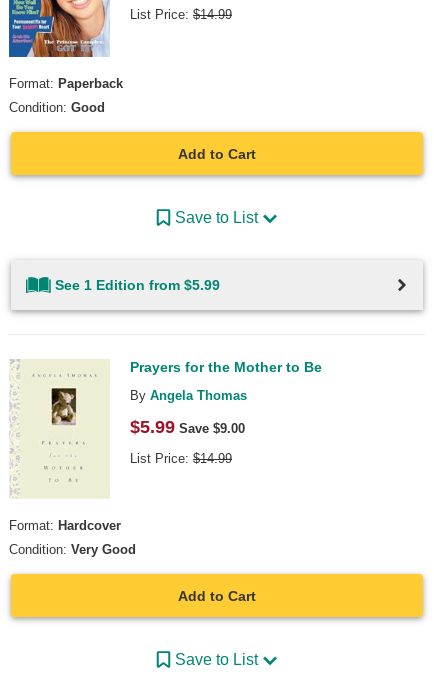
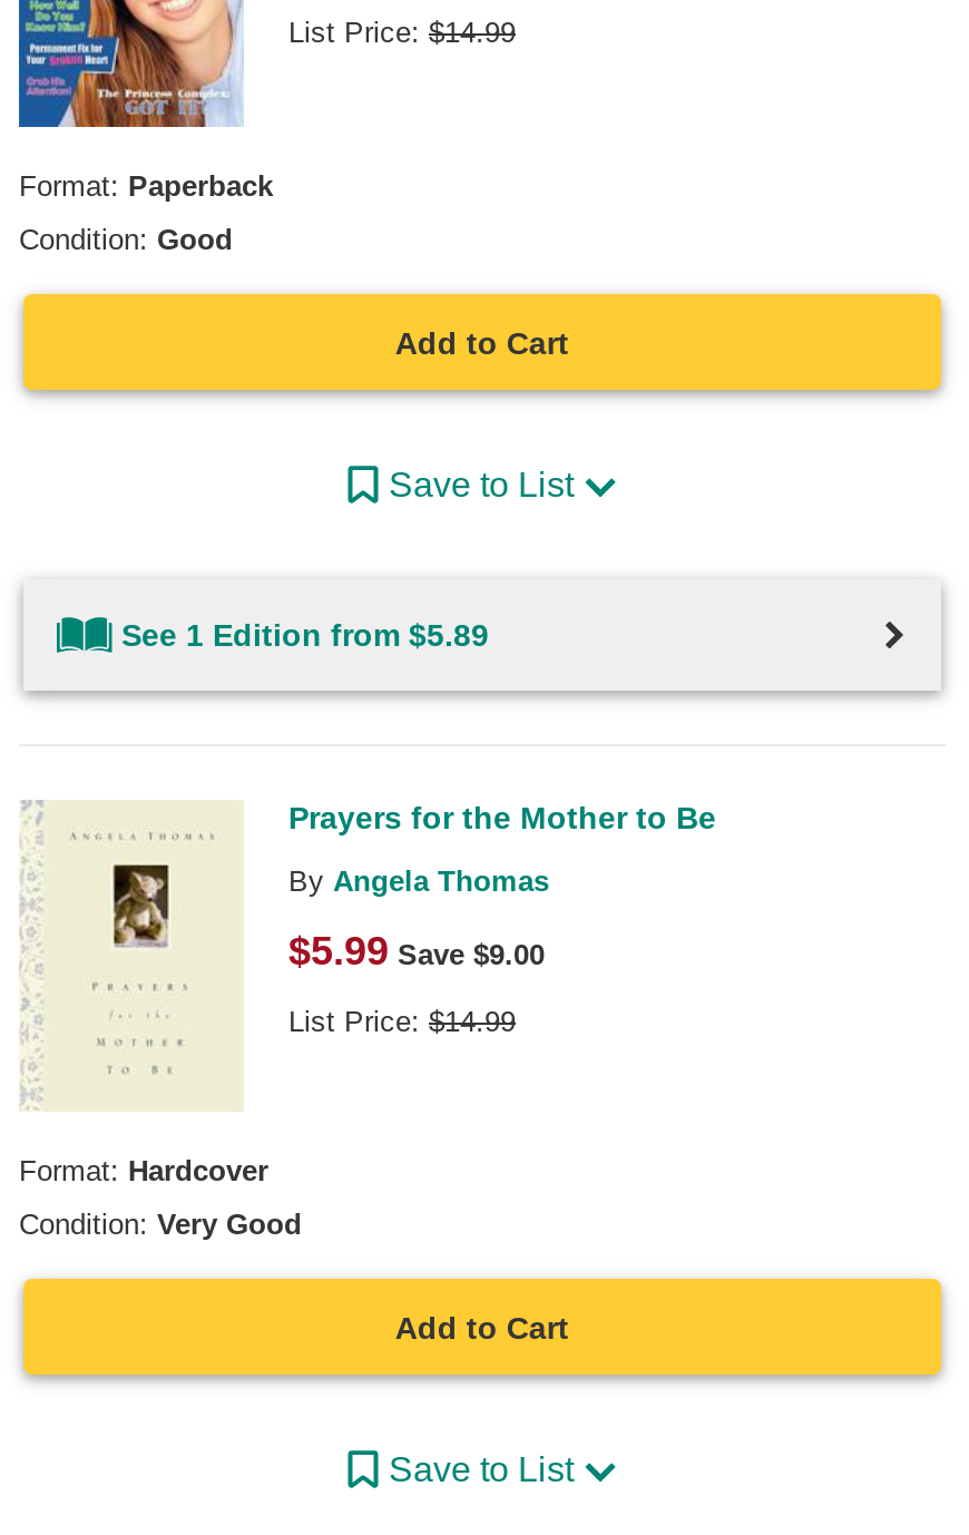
- See 1 Edition from $5.99
+ See 1 Edition from $5.89
